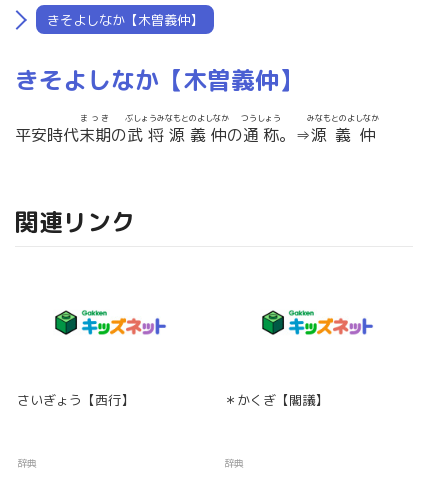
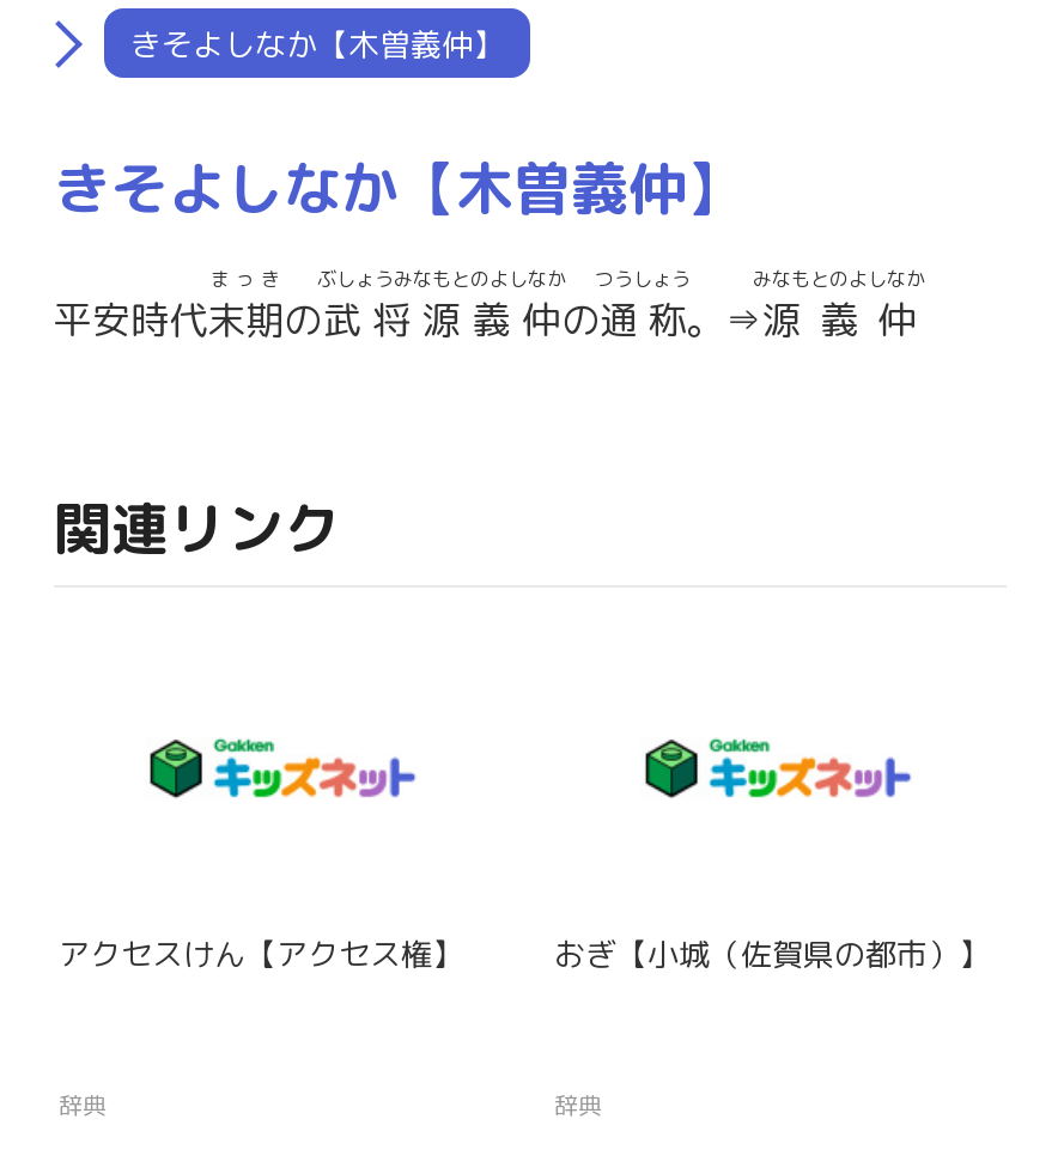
- さいぎょう【西行】
+ アクセスけん【アクセス権】

- ＊かくぎ【閣議】
+ おぎ【小城（佐賀県の都市）】
